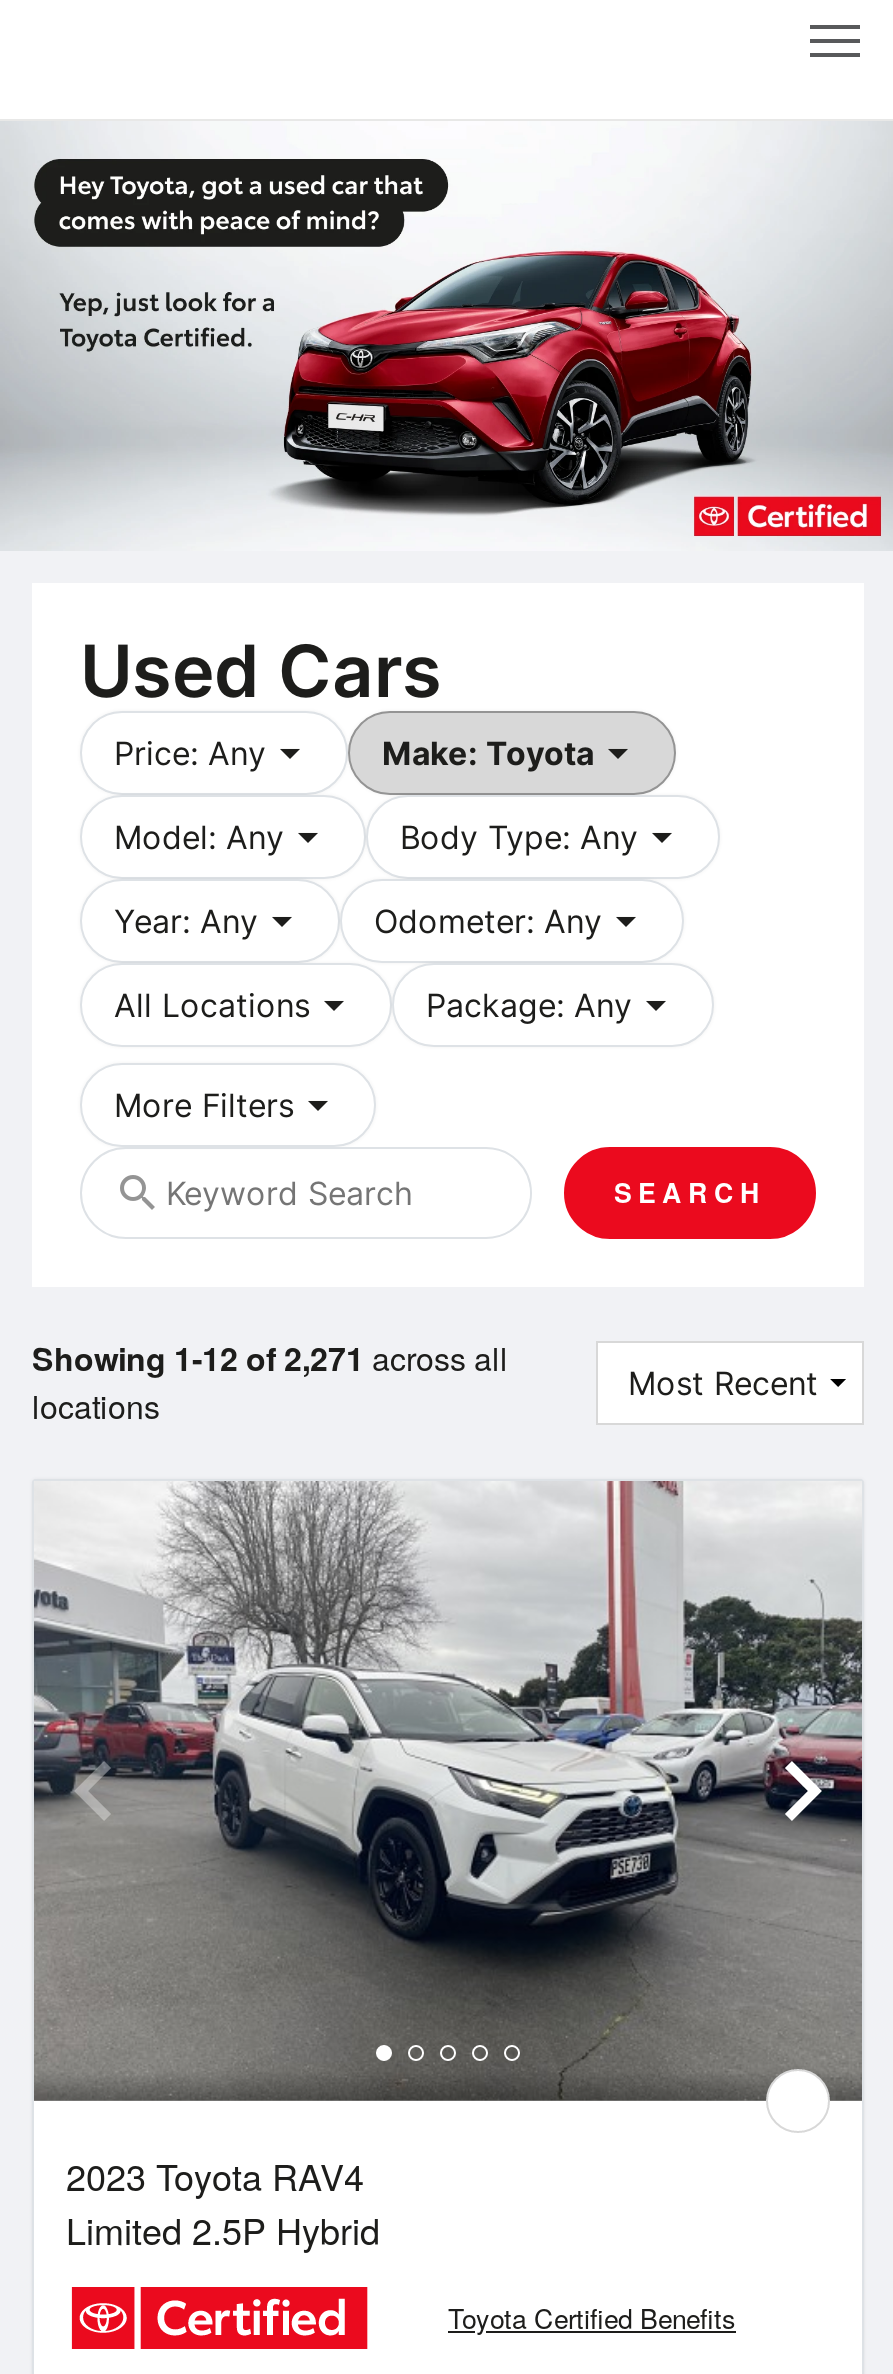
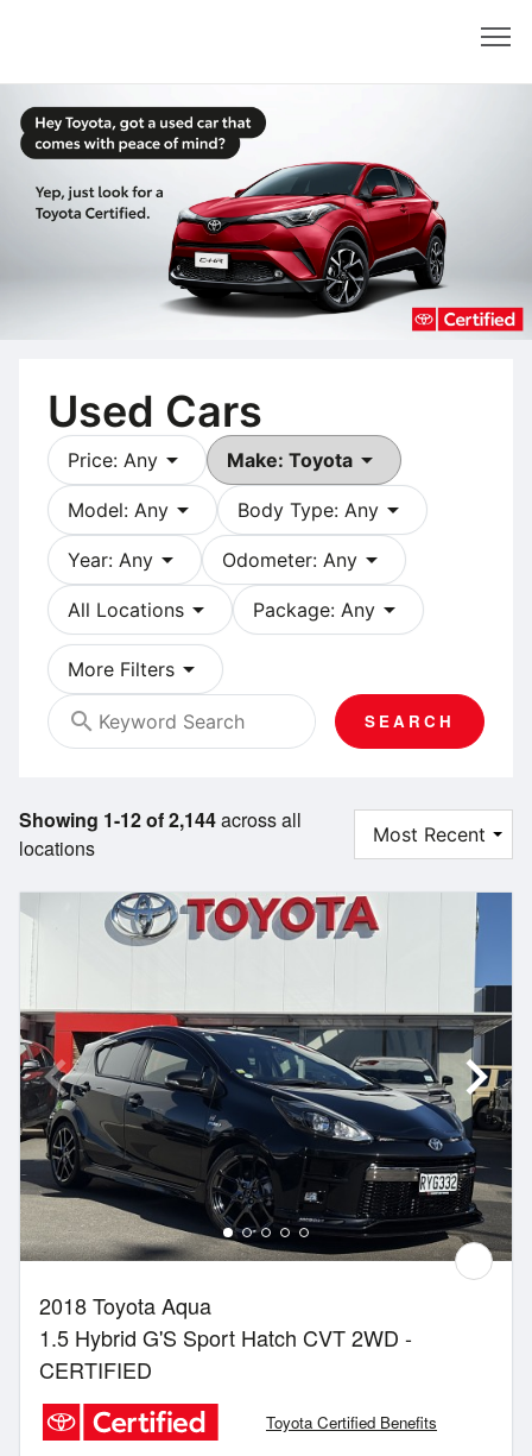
- Showing 1-12 of 2,271 across all
+ Showing 1-12 of 2,144 across all

- [image]
- 2023 Toyota RAV4
- Limited 2.5P Hybrid
+ [image]
+ 2018 Toyota Aqua
+ 1.5 Hybrid G'S Sport Hatch CVT 2WD -
+ CERTIFIED
